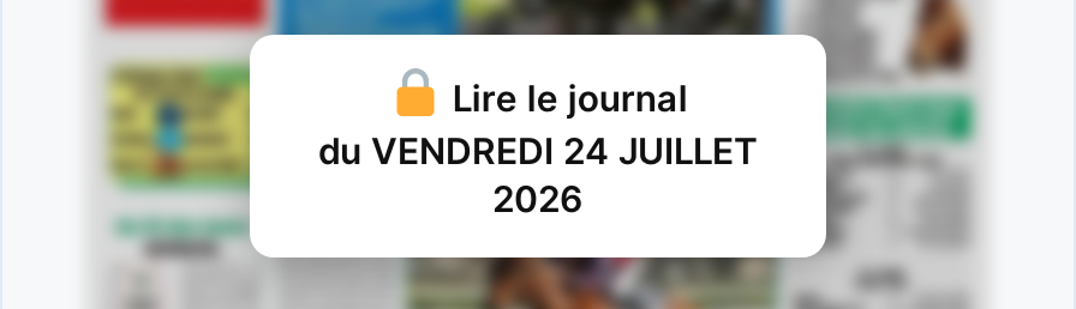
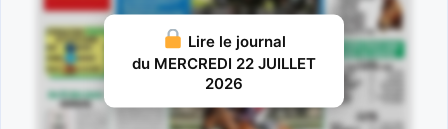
- du VENDREDI 24 JUILLET
+ du MERCREDI 22 JUILLET
